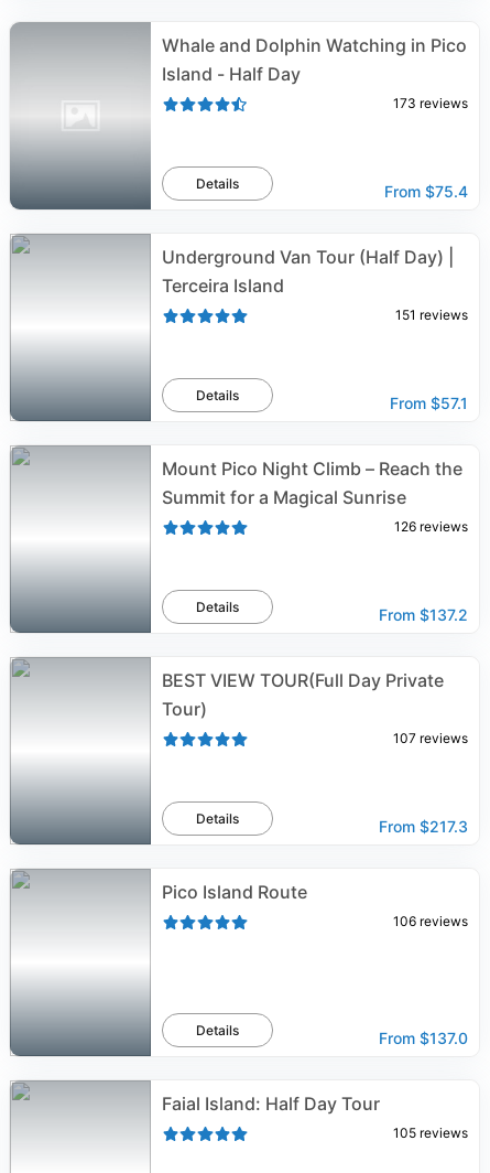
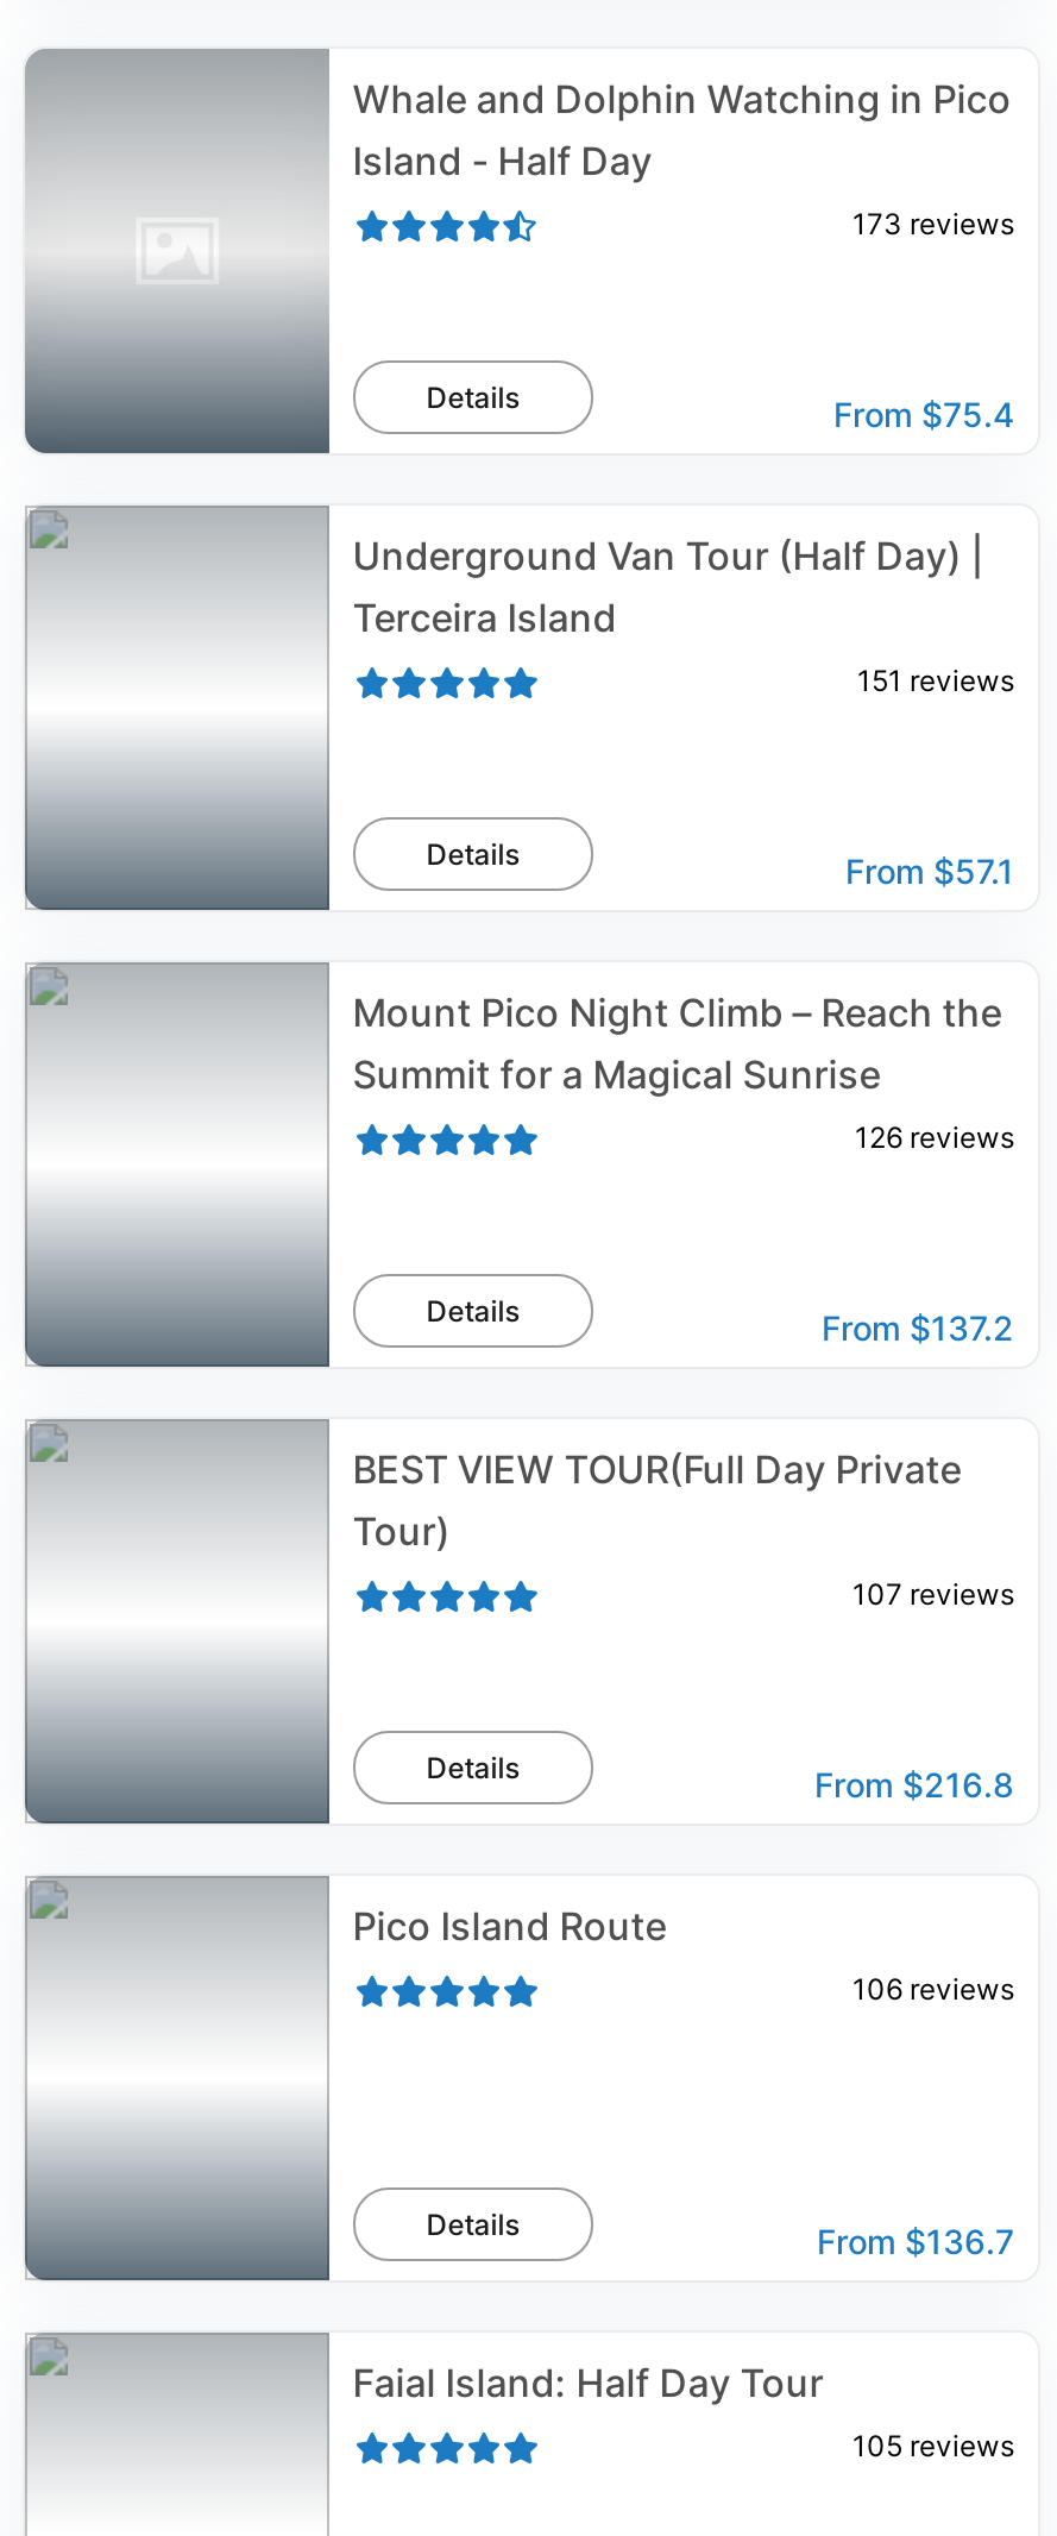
- From $217.3
+ From $216.8

- From $137.0
+ From $136.7
